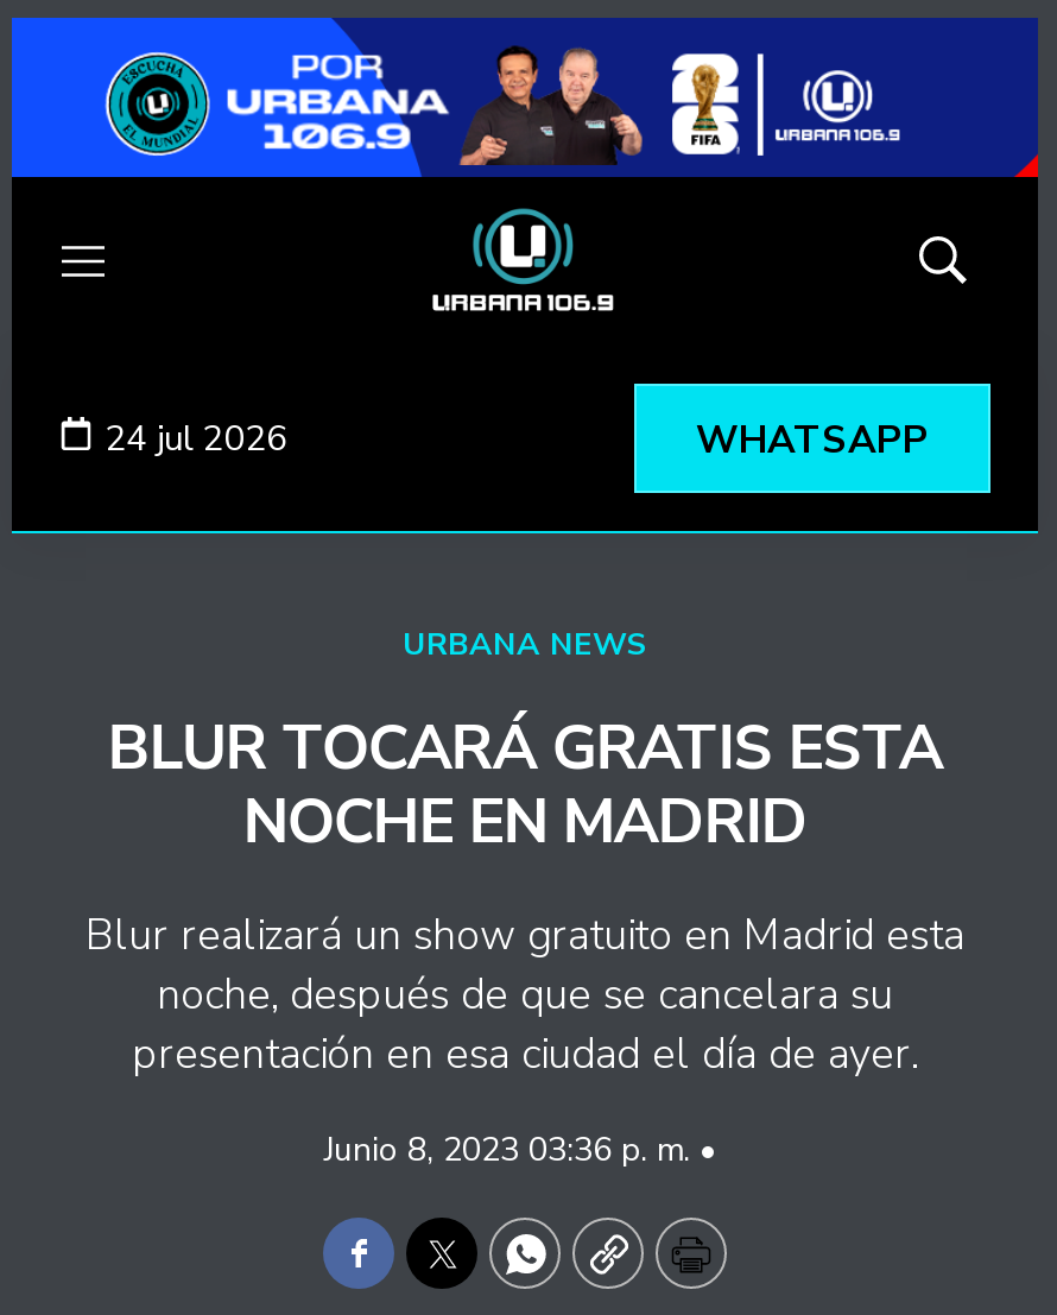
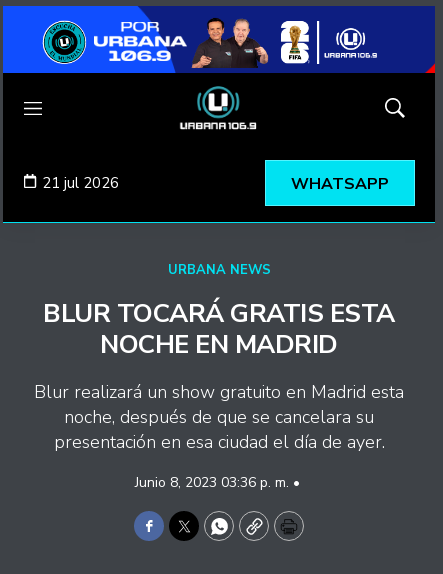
- 24 jul 2026
+ 21 jul 2026
